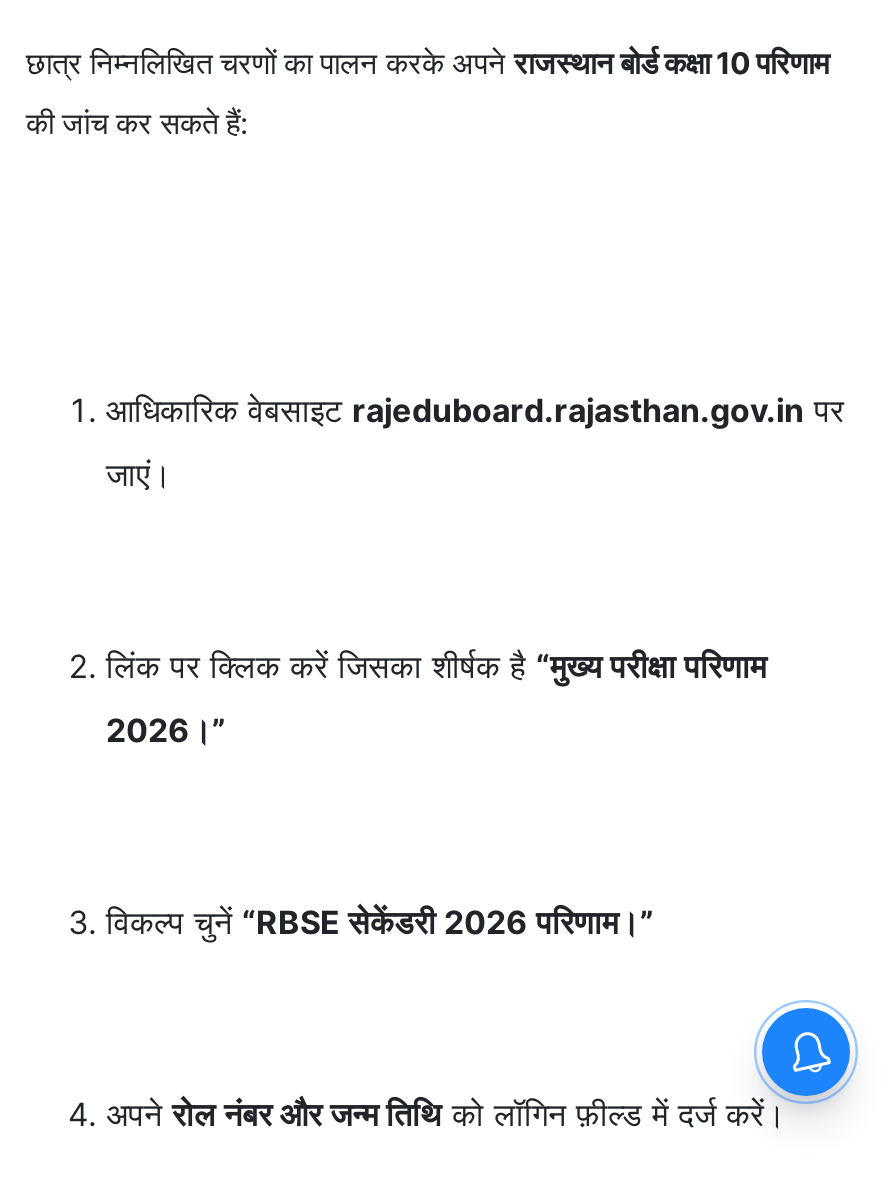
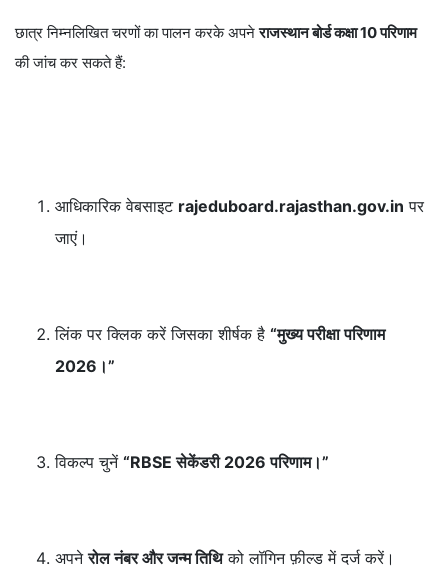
- [image]
